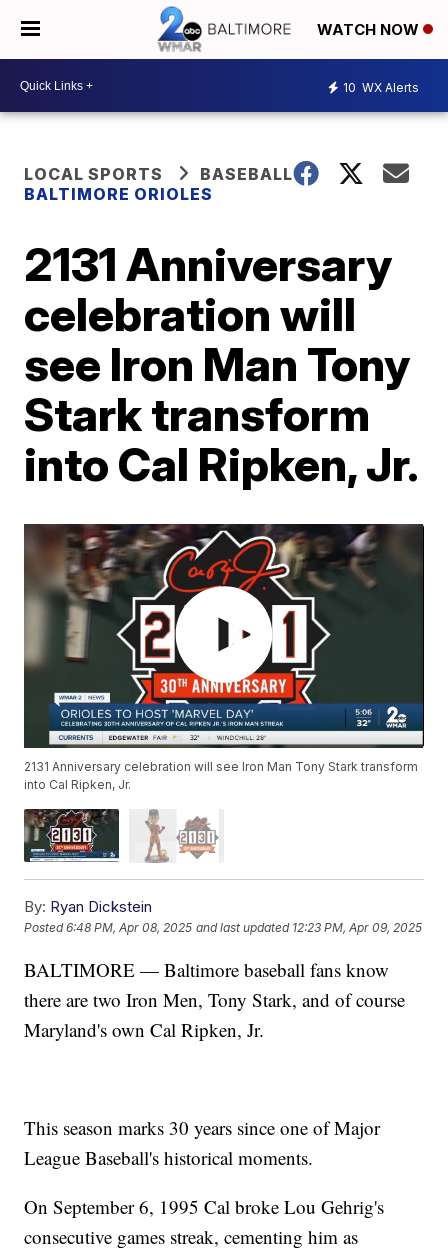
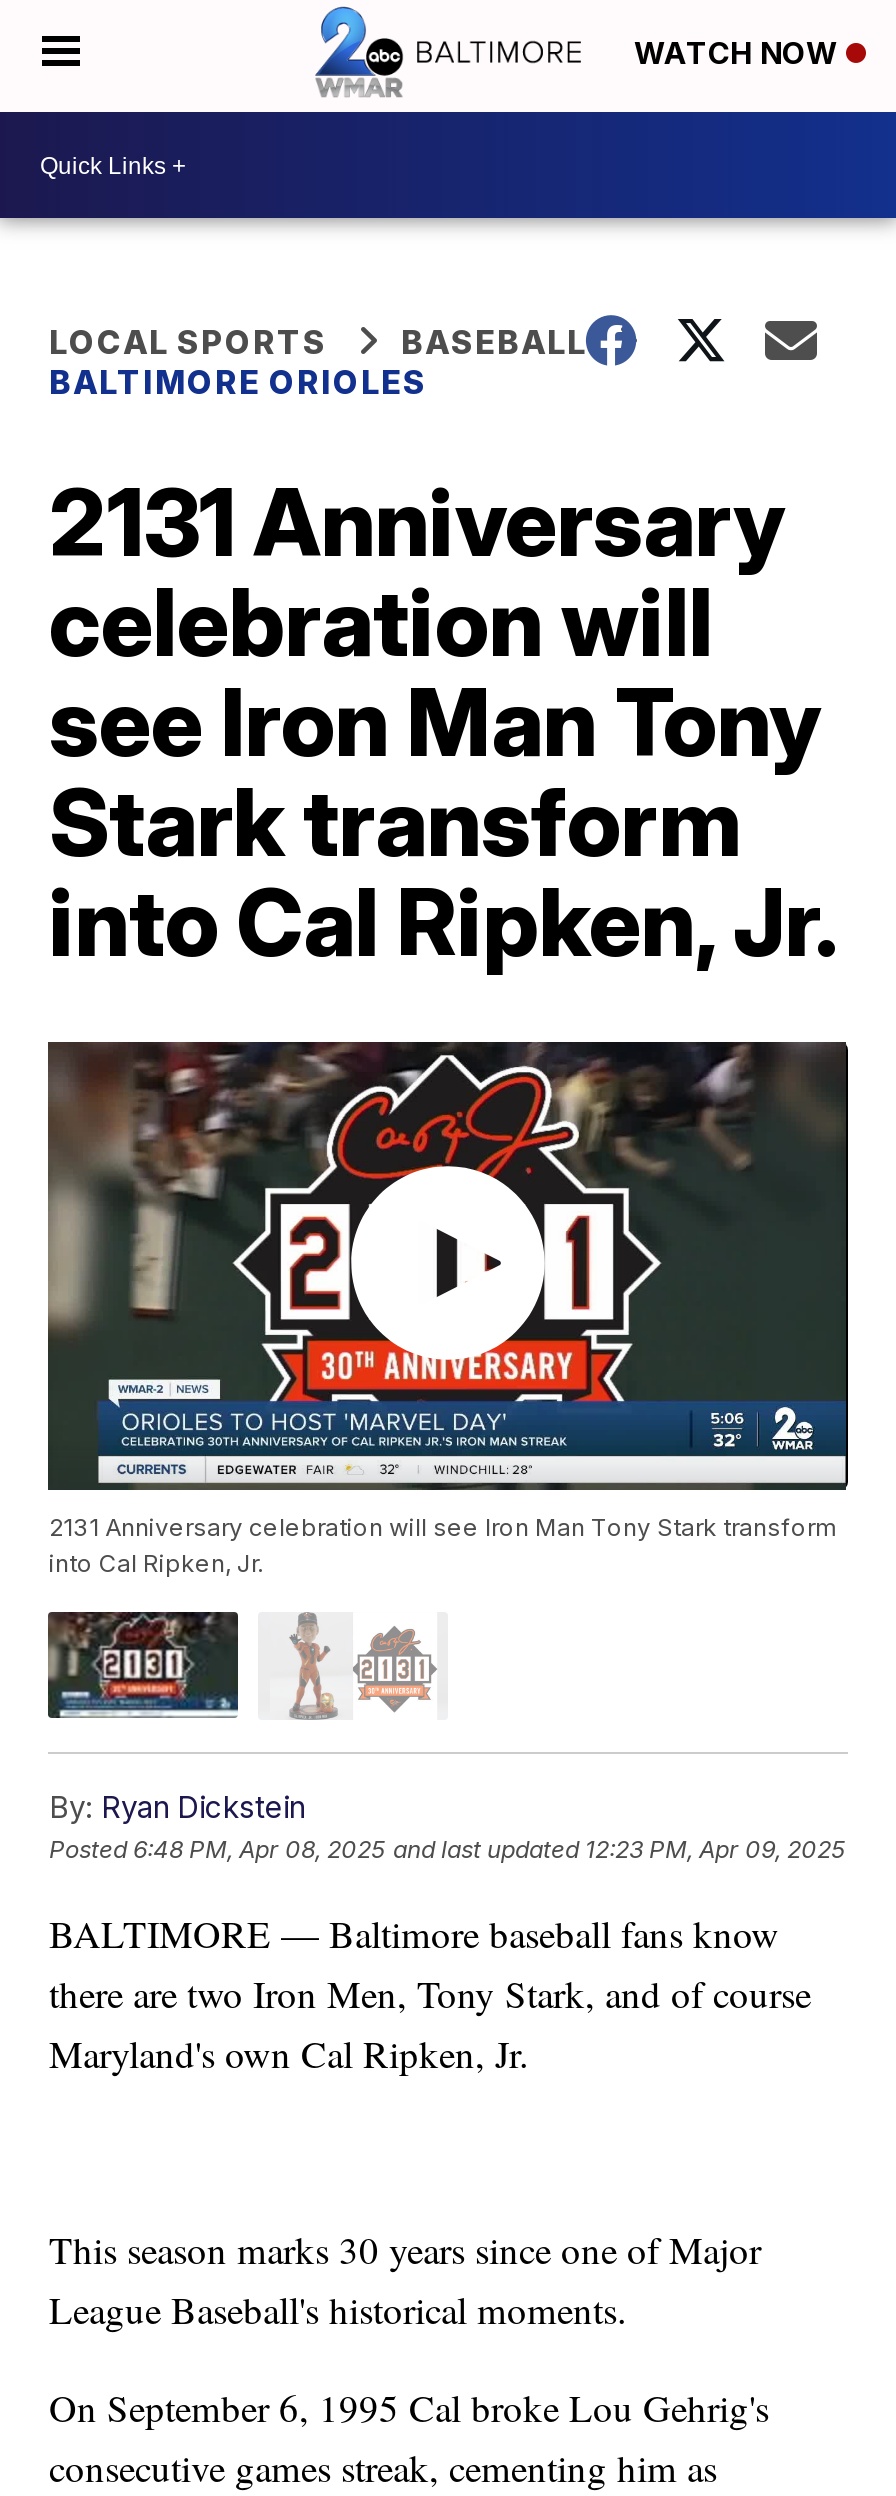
- 10 WX Alerts
